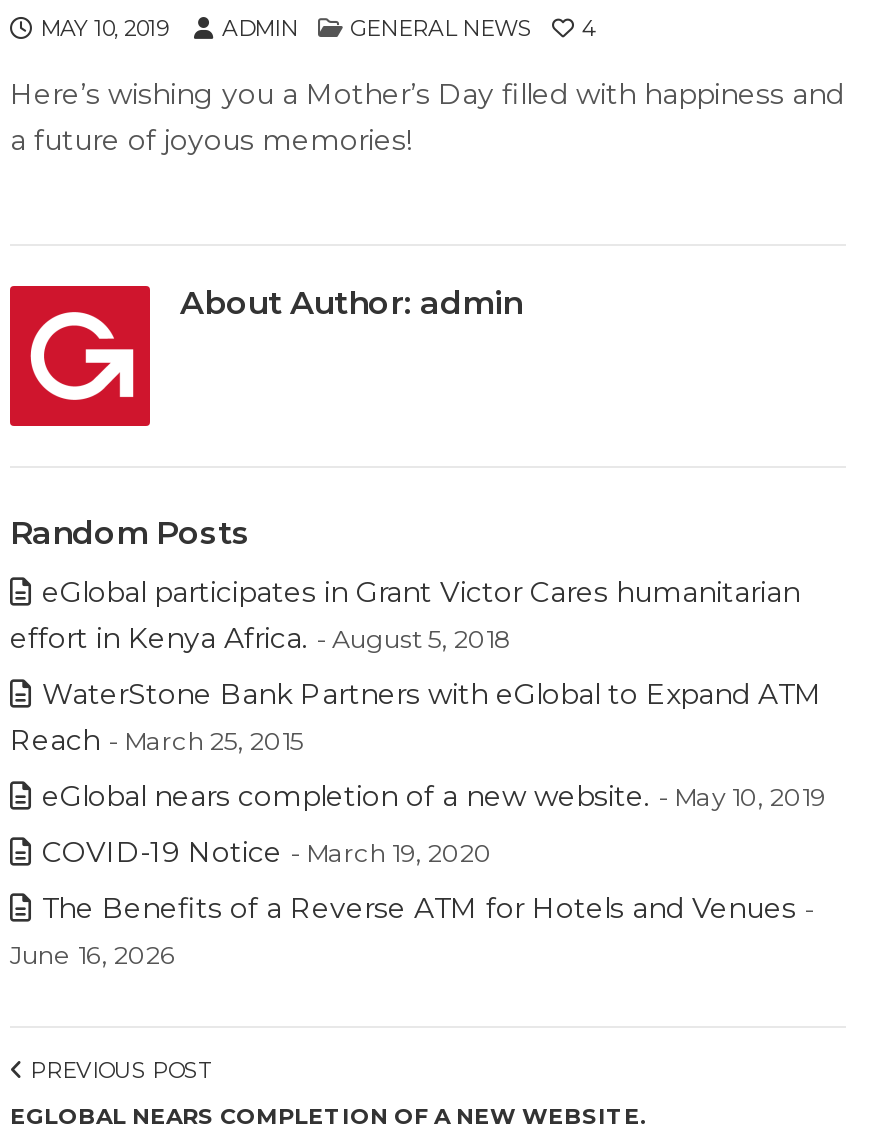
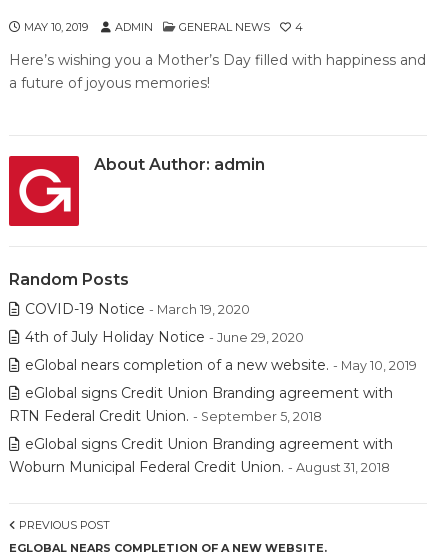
- eGlobal participates in Grant Victor Cares humanitarian
- effort in Kenya Africa. - August 5, 2018
- WaterStone Bank Partners with eGlobal to Expand ATM
- Reach - March 25, 2015

moved down: eGlobal nears completion of a new website. - May 10, 2019

moved up: COVID-19 Notice - March 19, 2020

- The Benefits of a Reverse ATM for Hotels and Venues -
- June 16, 2026
+ 4th of July Holiday Notice - June 29, 2020
+ eGlobal signs Credit Union Branding agreement with
+ RTN Federal Credit Union. - September 5, 2018
+ eGlobal signs Credit Union Branding agreement with
+ Woburn Municipal Federal Credit Union. - August 31, 2018
